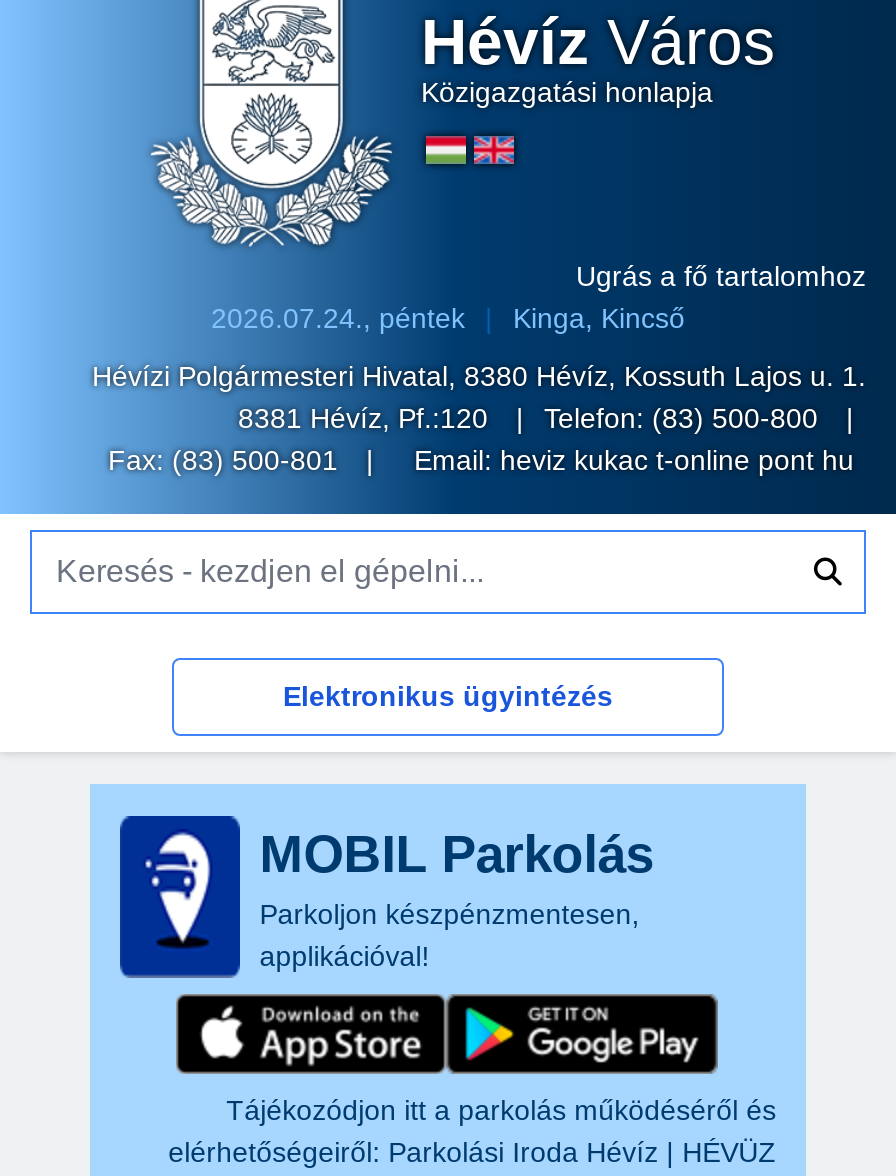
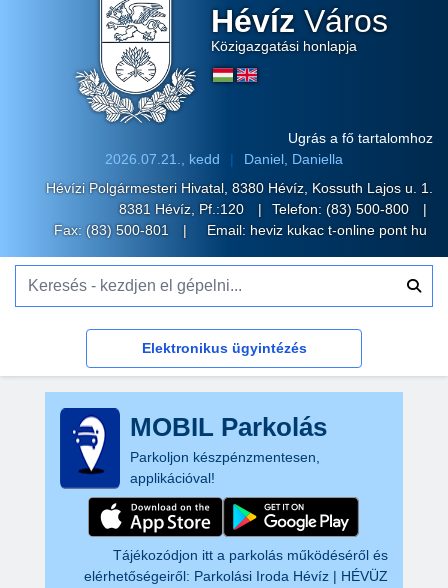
- 2026.07.24., péntek
- Kinga, Kincső
+ 2026.07.21., kedd
+ Daniel, Daniella
